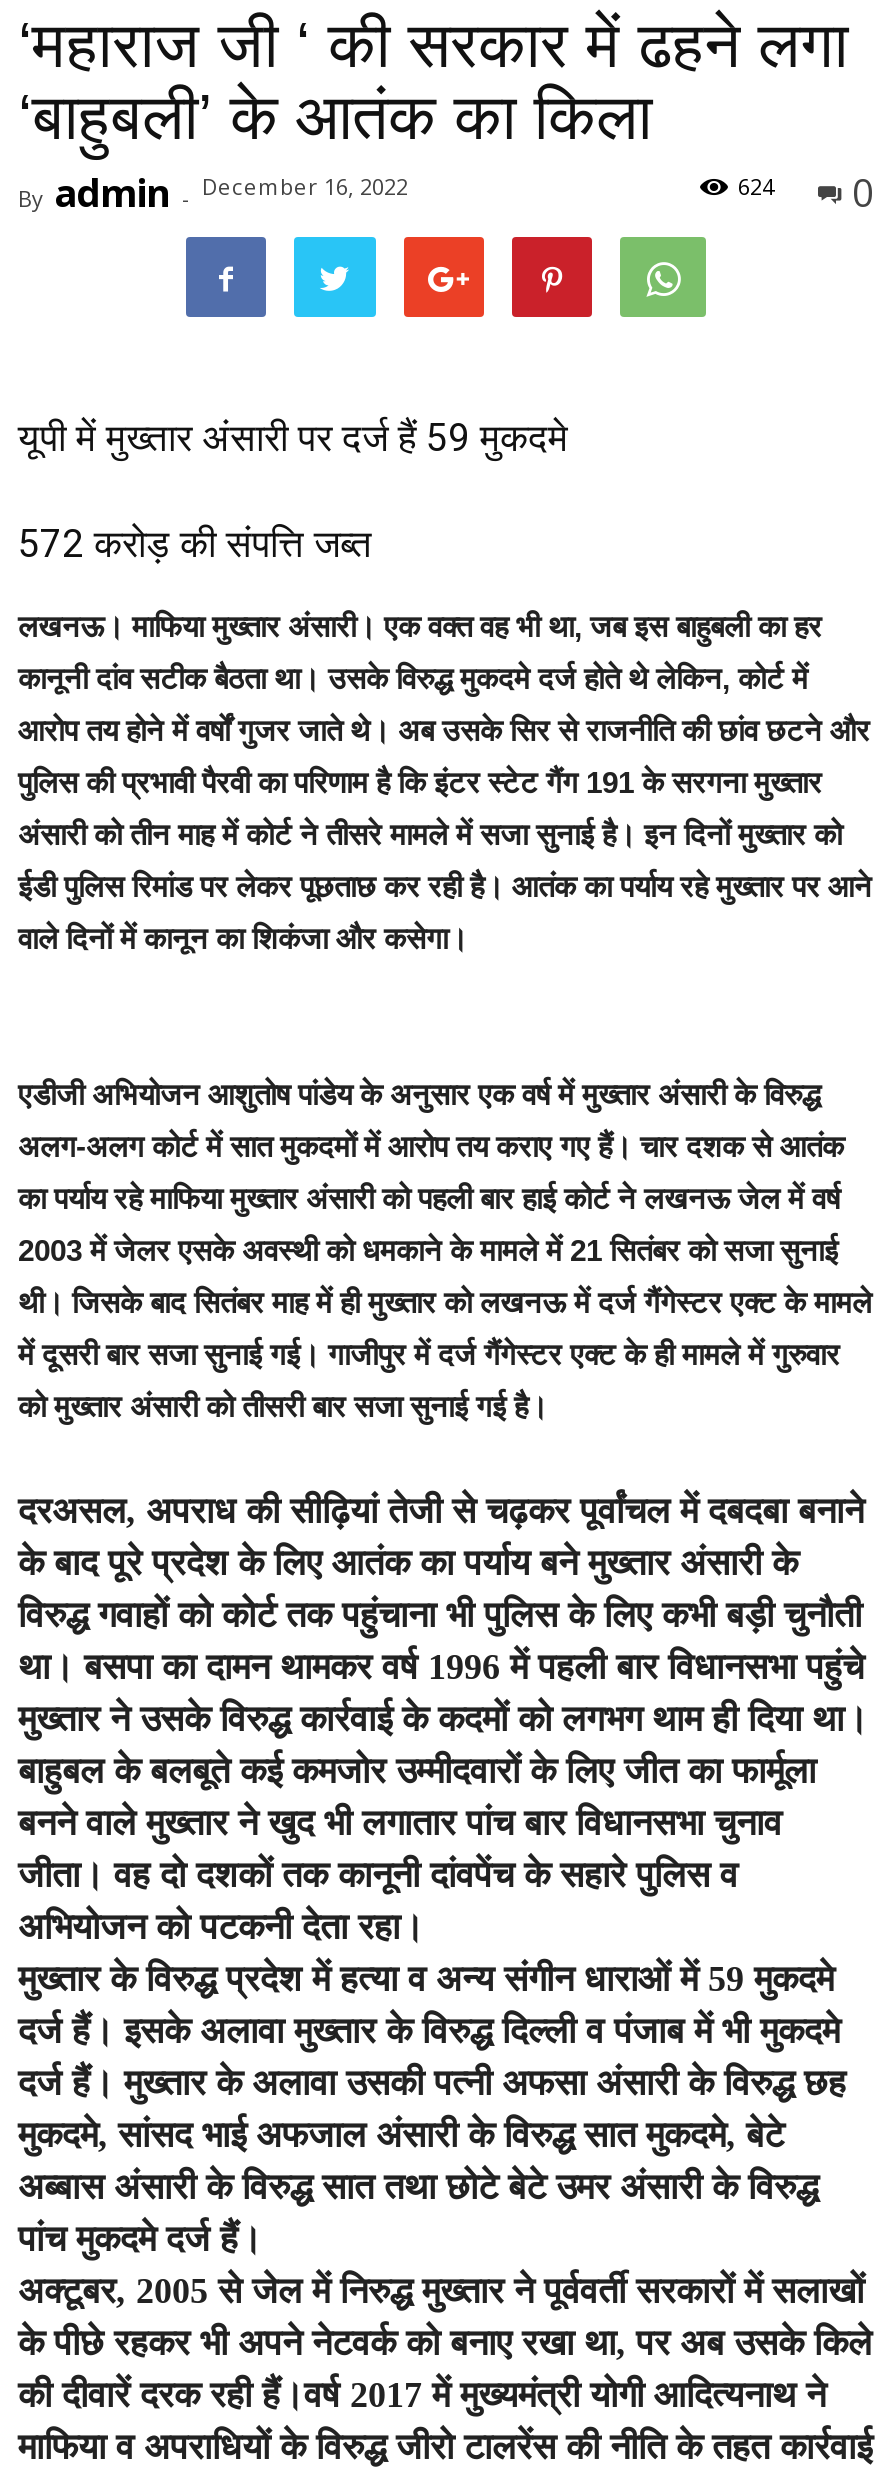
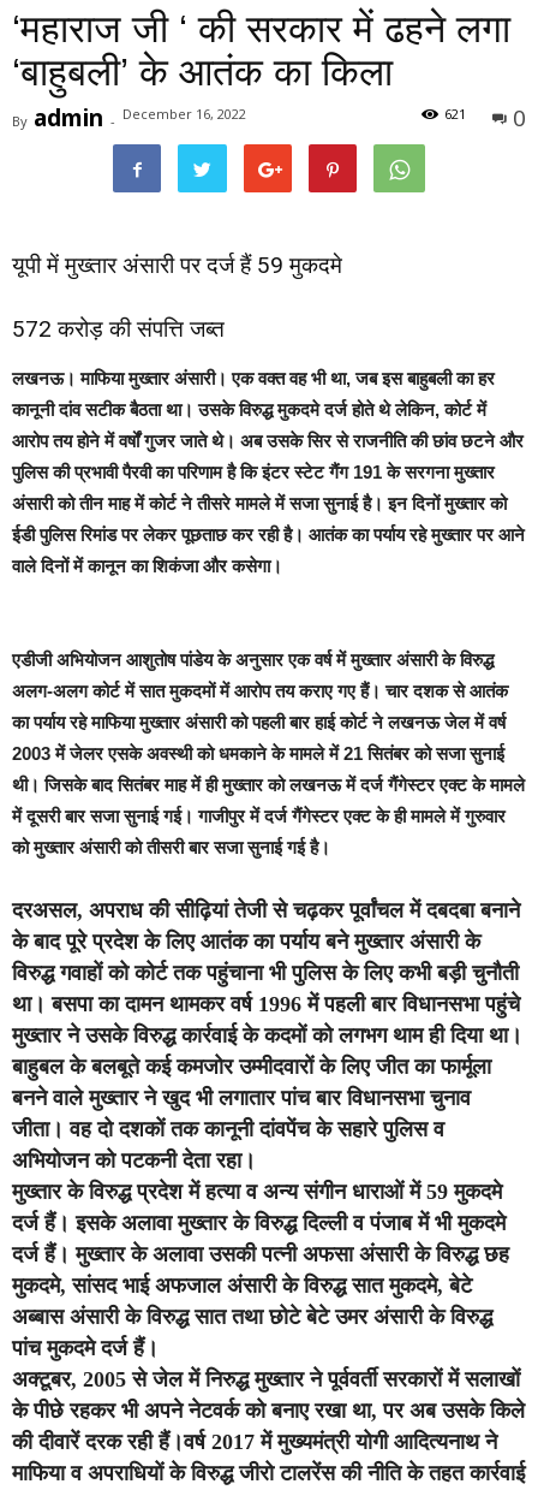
- 624
+ 621
